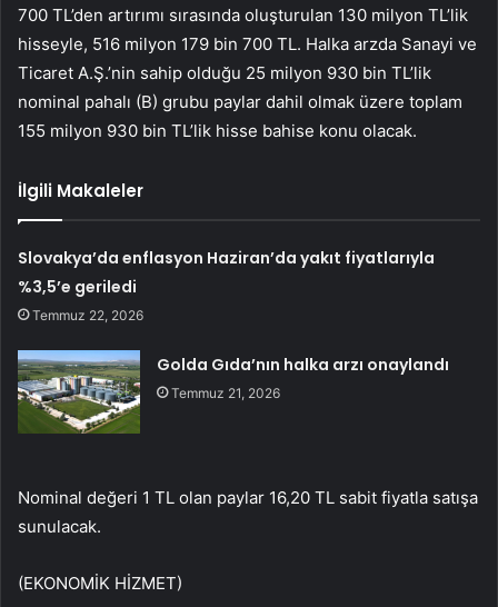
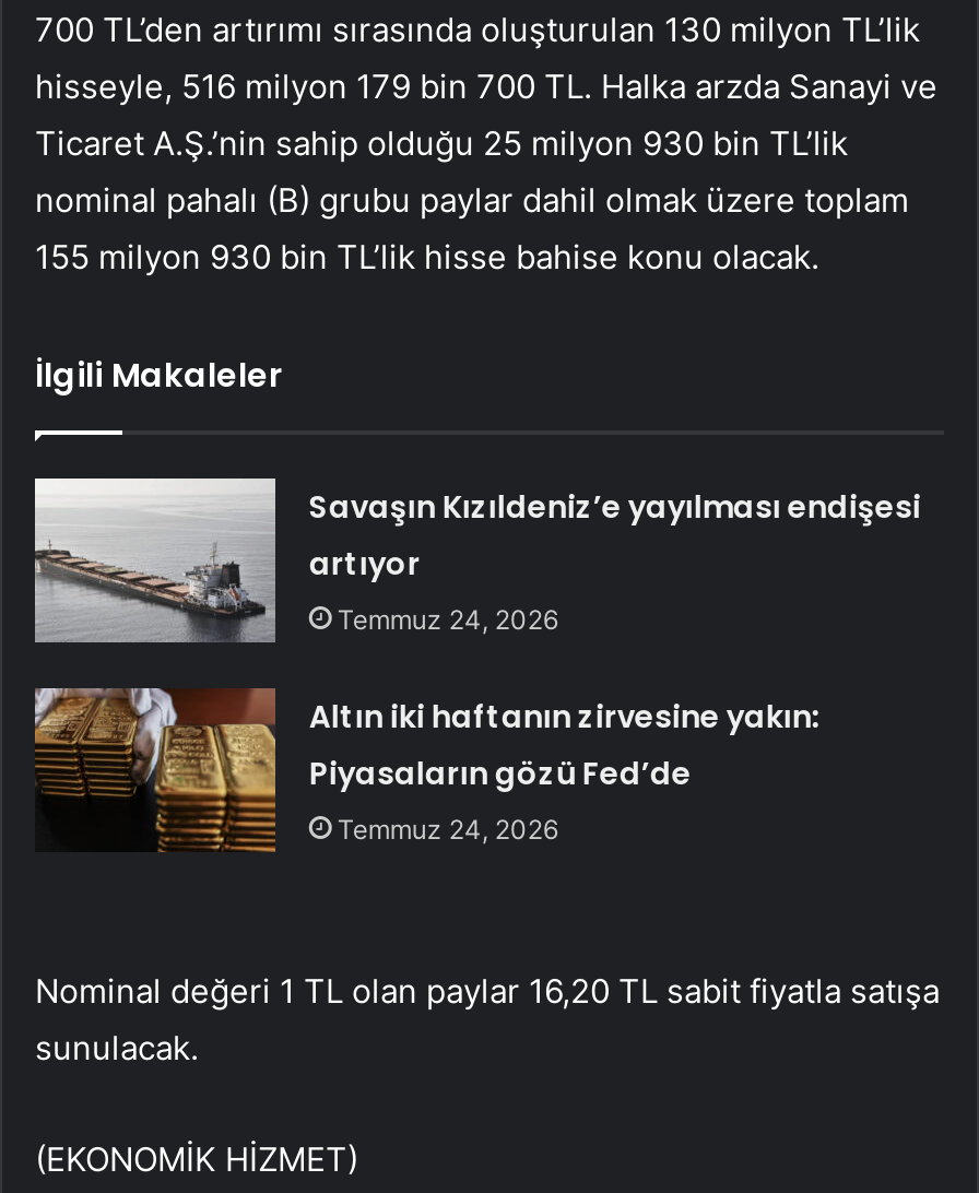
- Slovakya’da enflasyon Haziran’da yakıt fiyatlarıyla
- %3,5’e geriledi
- Temmuz 22, 2026
+ Savaşın Kızıldeniz’e yayılması endişesi
+ artıyor
+ Temmuz 24, 2026

- [image]
- Golda Gıda’nın halka arzı onaylandı
- Temmuz 21, 2026
+ [image]
+ Altın iki haftanın zirvesine yakın:
+ Piyasaların gözü Fed’de
+ Temmuz 24, 2026
